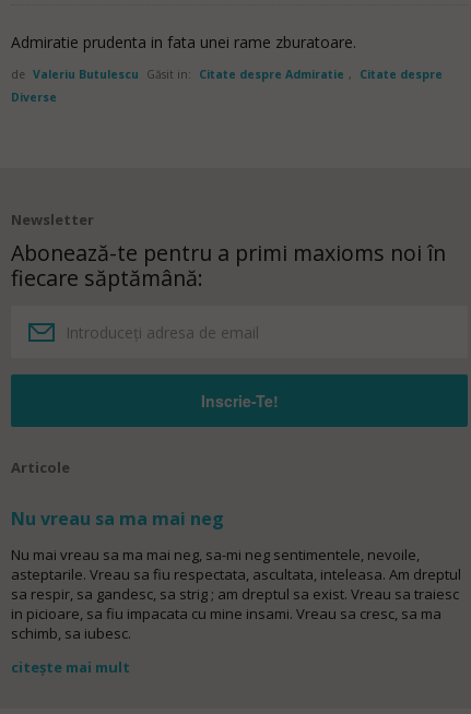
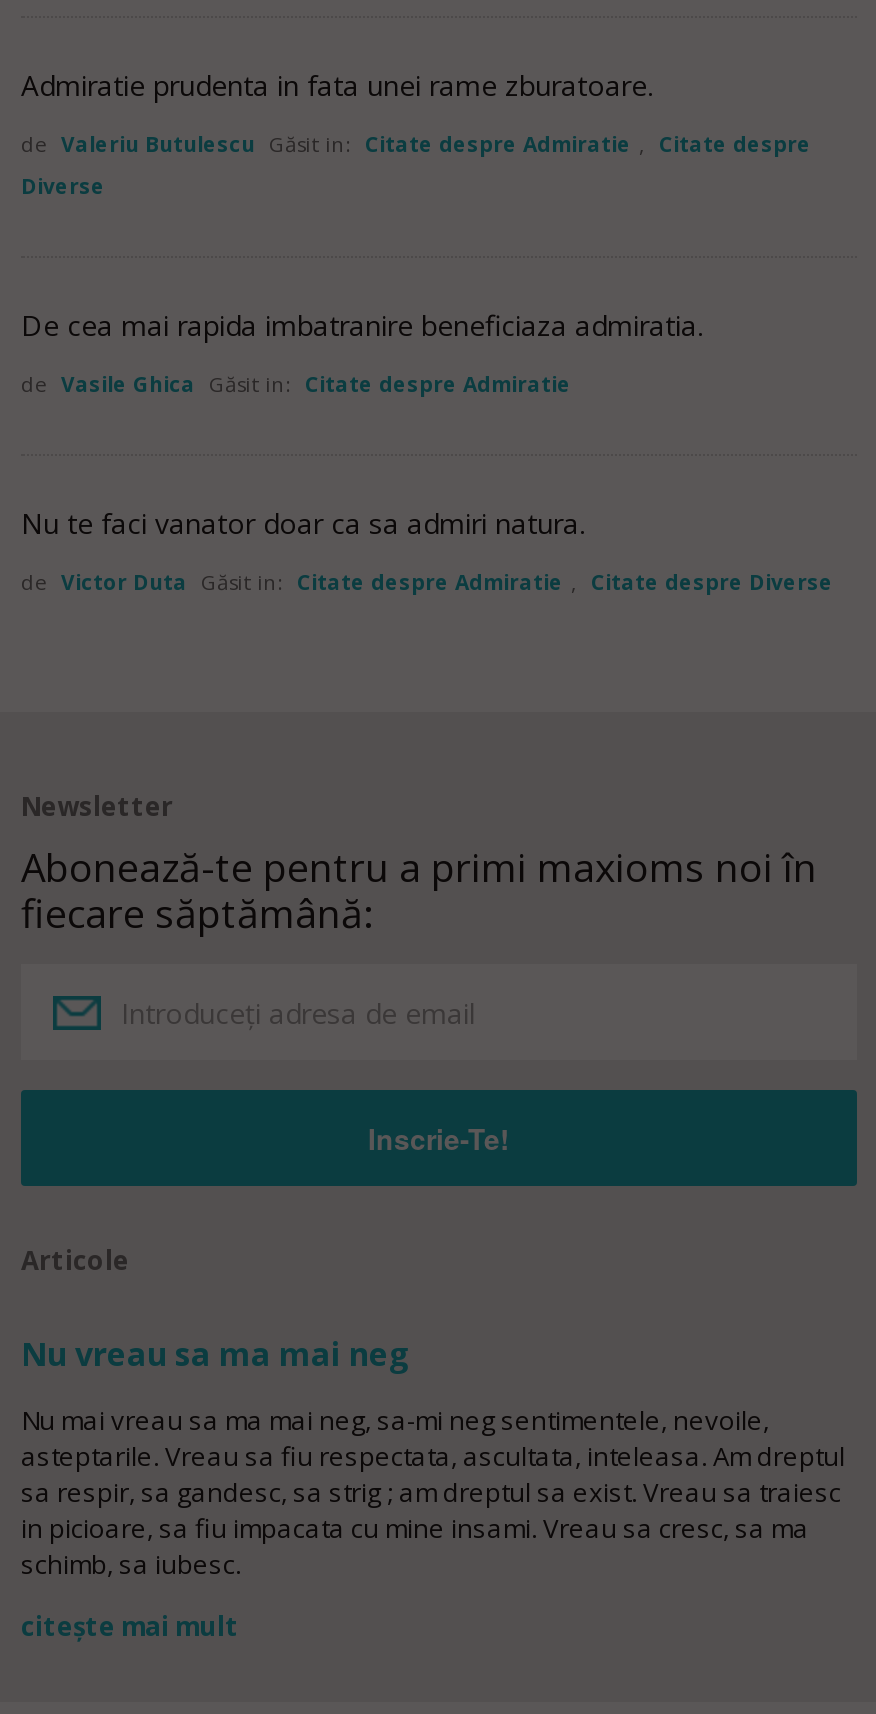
+ De cea mai rapida imbatranire beneficiaza admiratia.
+ de Vasile Ghica Găsit in: Citate despre Admiratie

+ Nu te faci vanator doar ca sa admiri natura.
+ de Victor Duta Găsit in: Citate despre Admiratie , Citate despre Diverse
